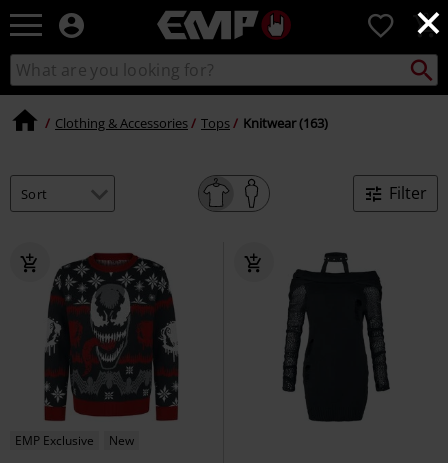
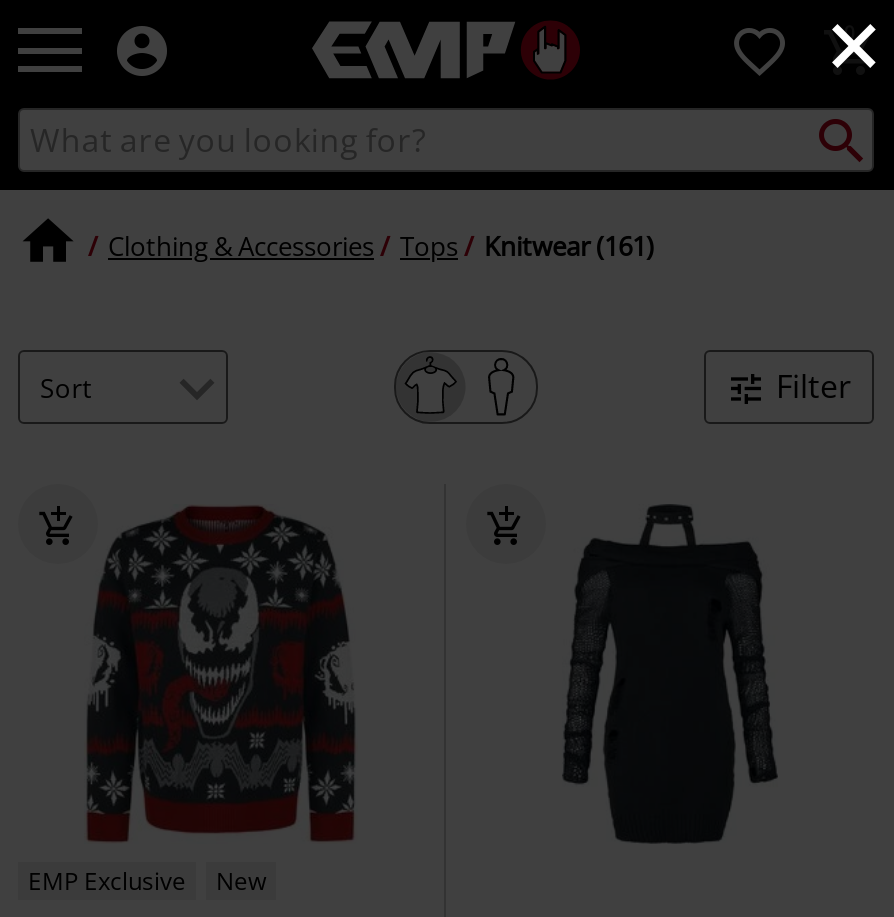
- Knitwear (163)
+ Knitwear (161)
